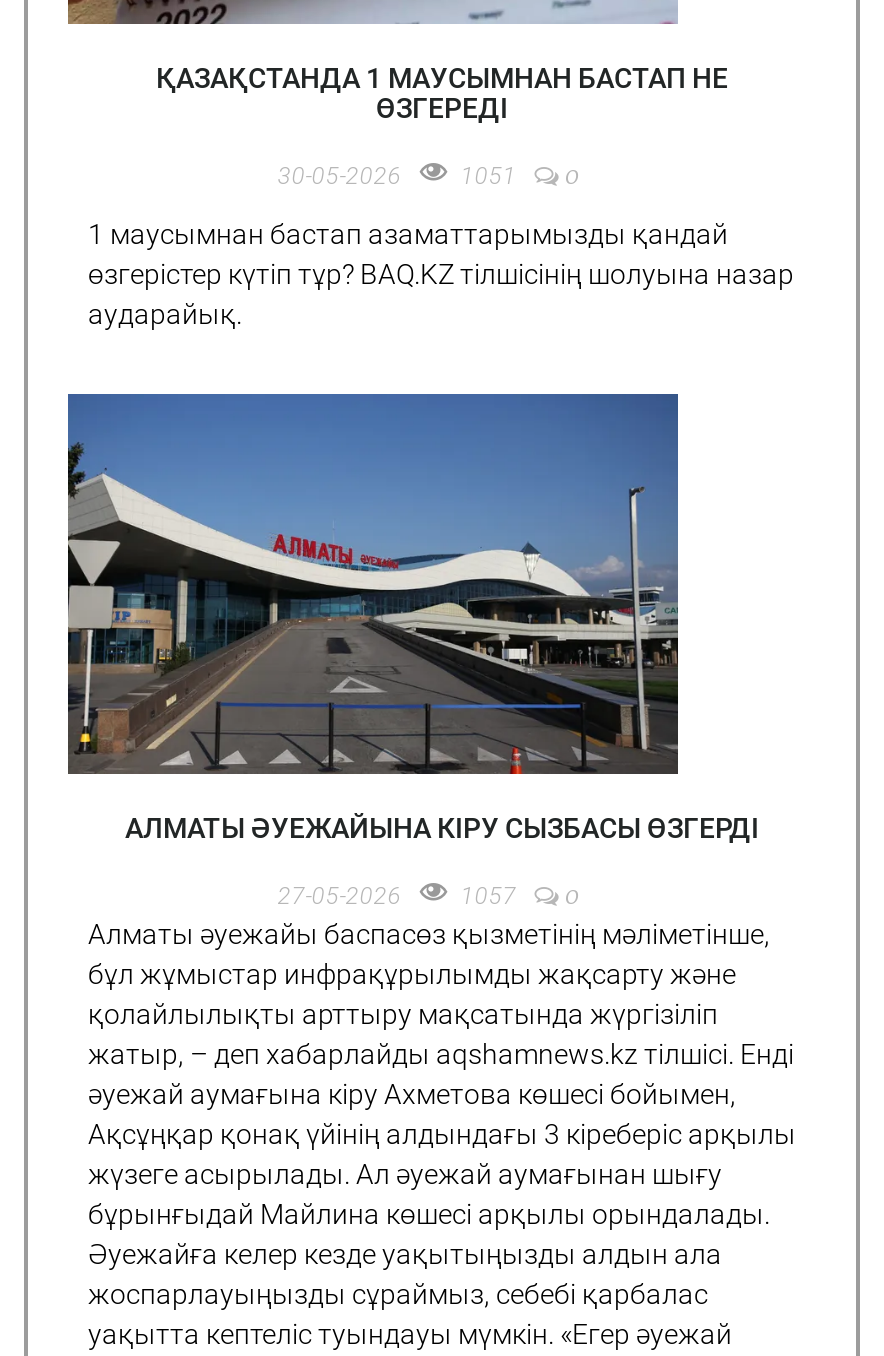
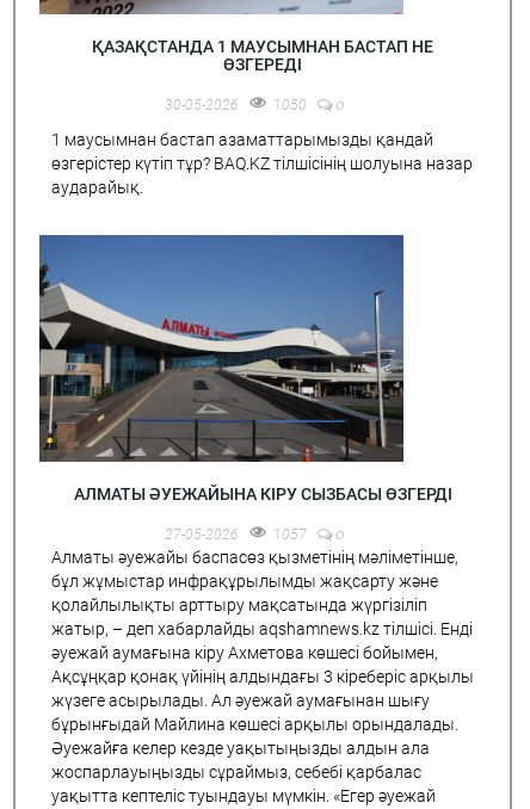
- 1051
+ 1050
